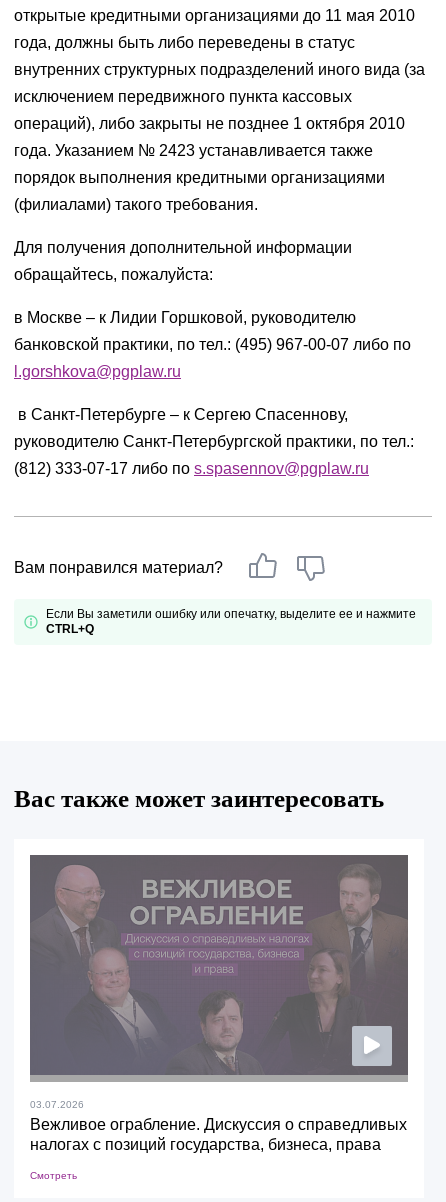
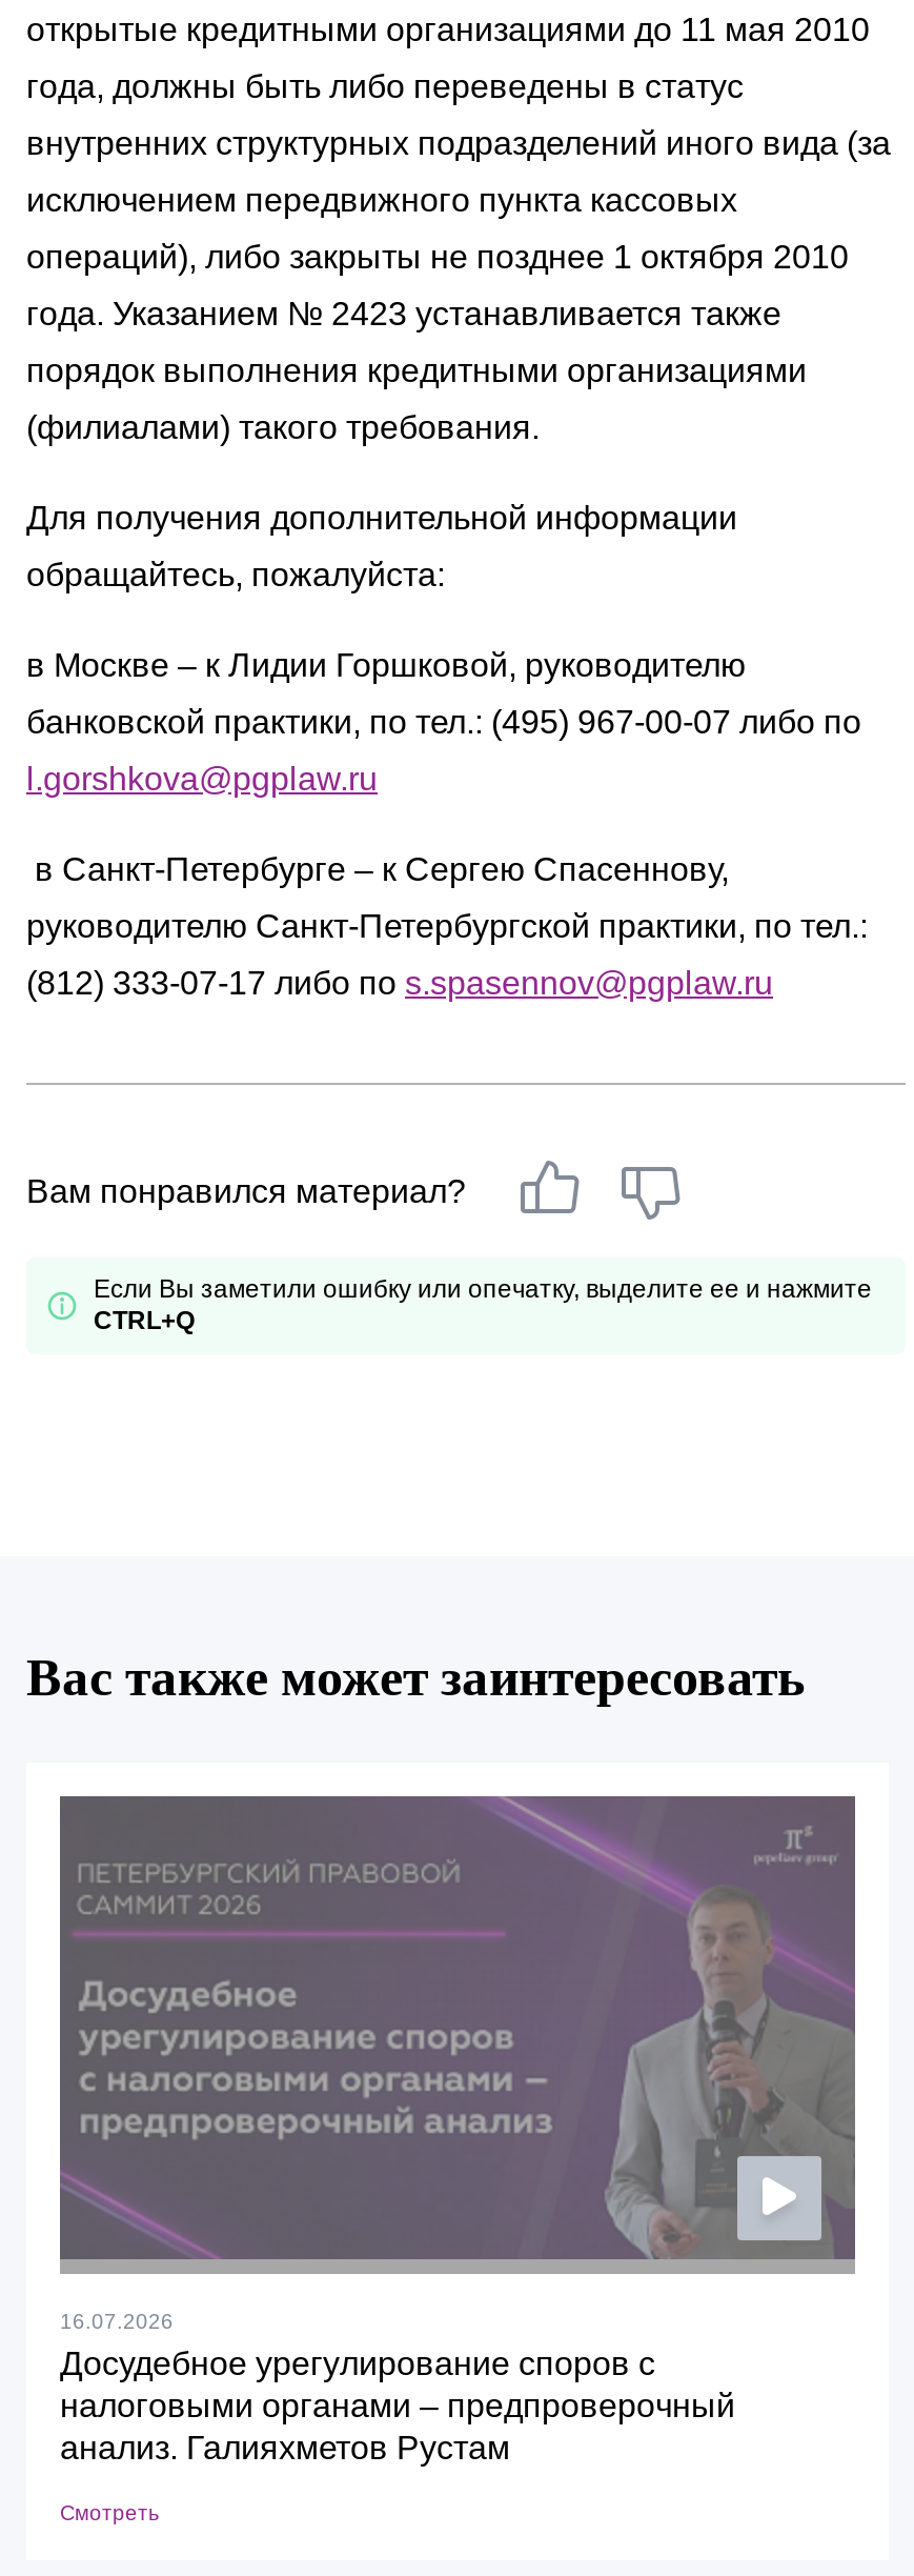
- [image]
- 03.07.2026
- Вежливое ограбление. Дискуссия о справедливых
- налогах с позиций государства, бизнеса, права
+ [image]
+ 16.07.2026
+ Досудебное урегулирование споров с
+ налоговыми органами – предпроверочный
+ анализ. Галияхметов Рустам
